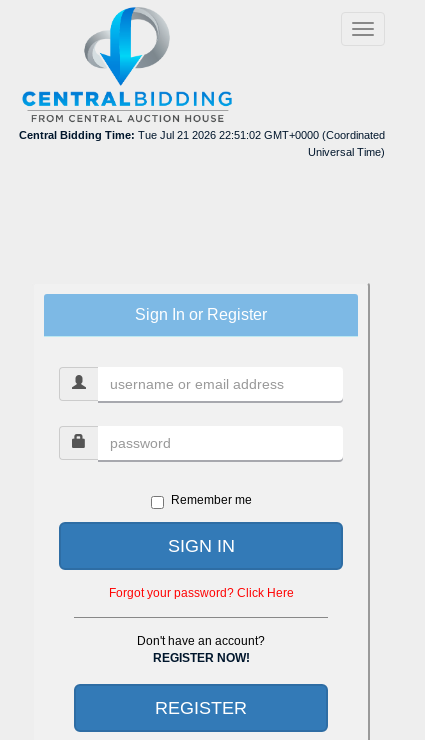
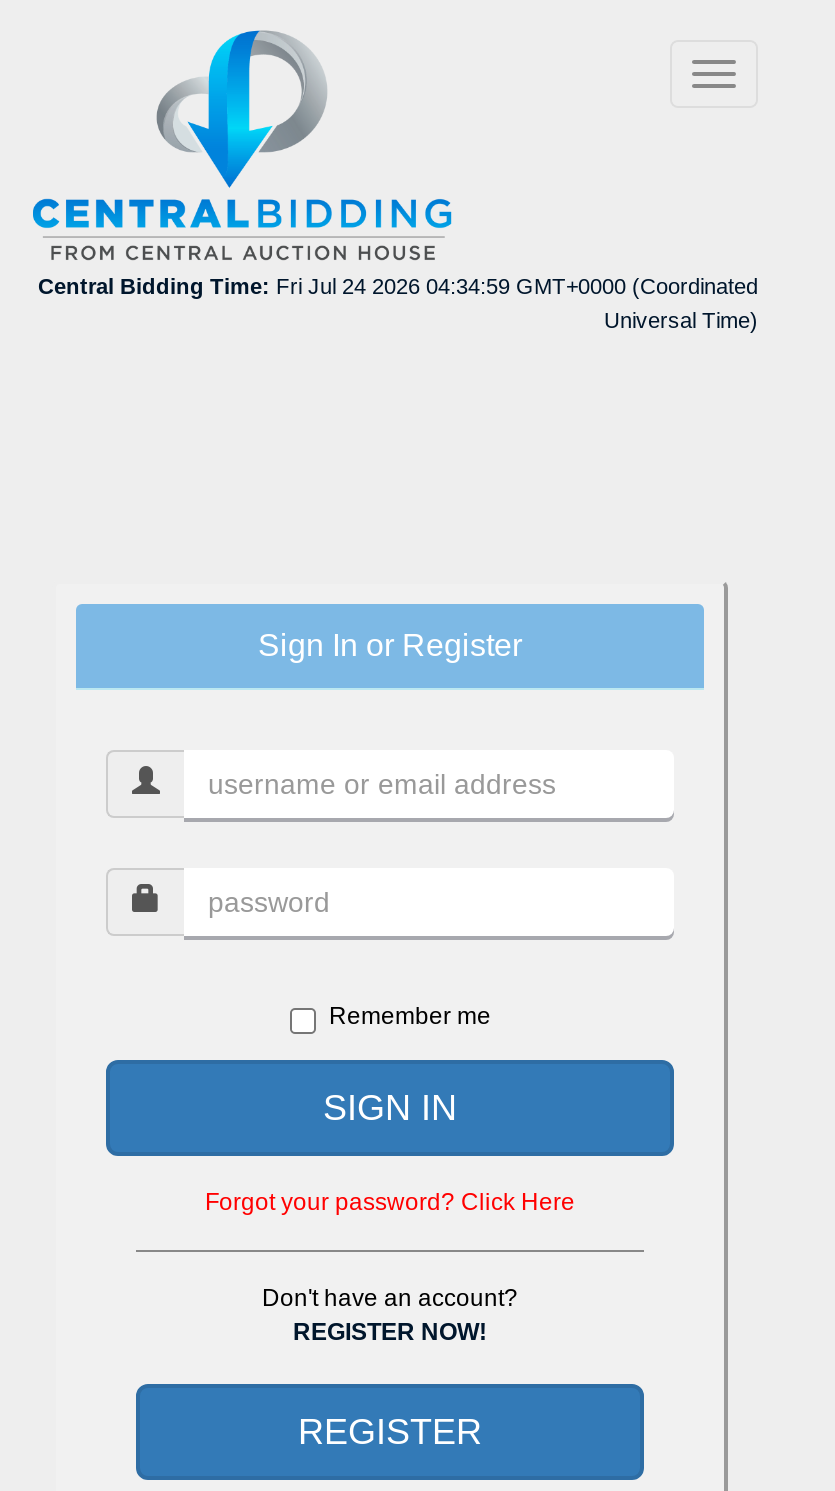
- Central Bidding Time: Tue Jul 21 2026 22:51:02 GMT+0000 (Coordinated
+ Central Bidding Time: Fri Jul 24 2026 04:34:59 GMT+0000 (Coordinated
